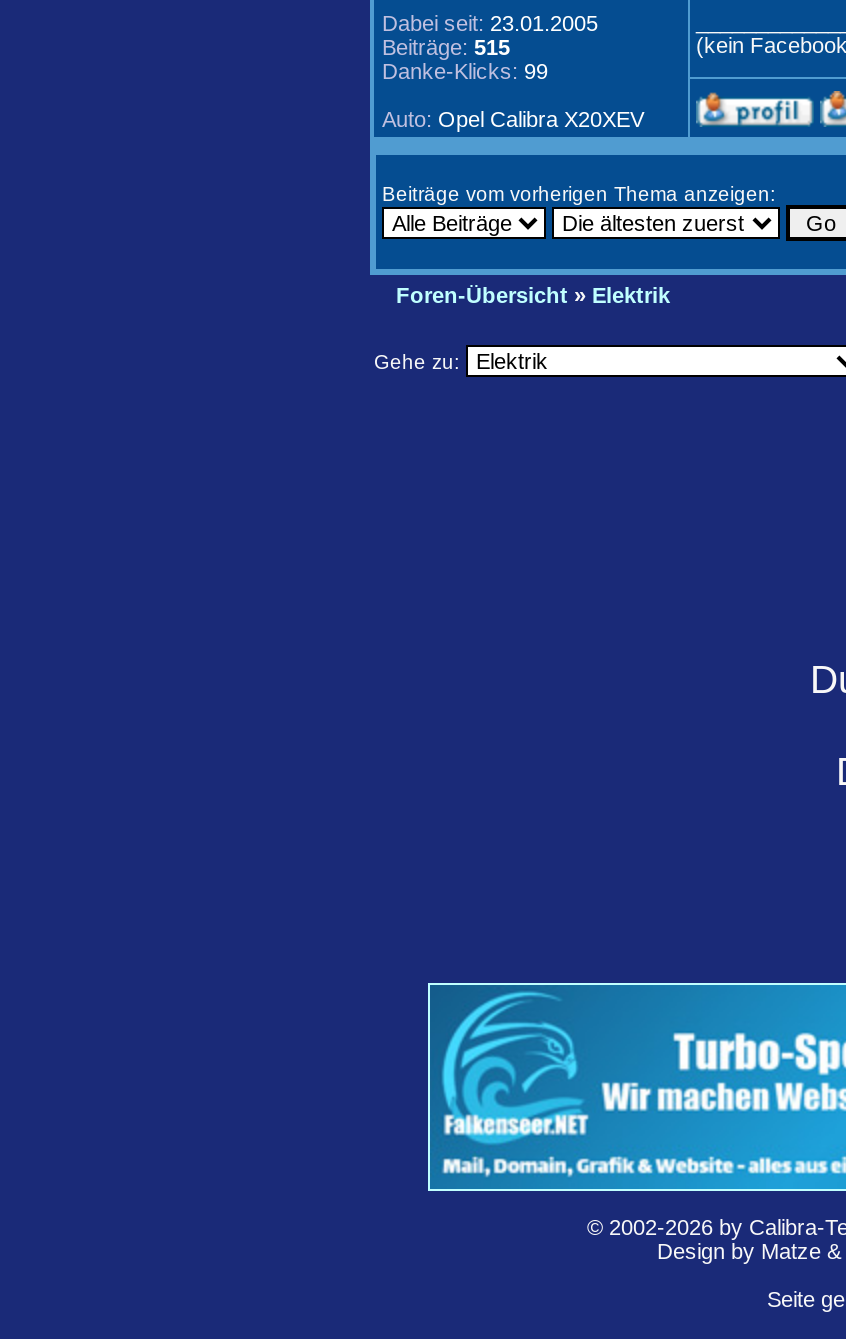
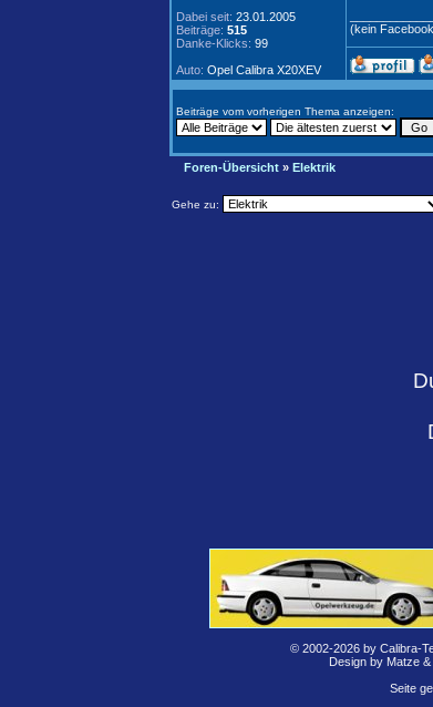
- [image]
+ [image]
